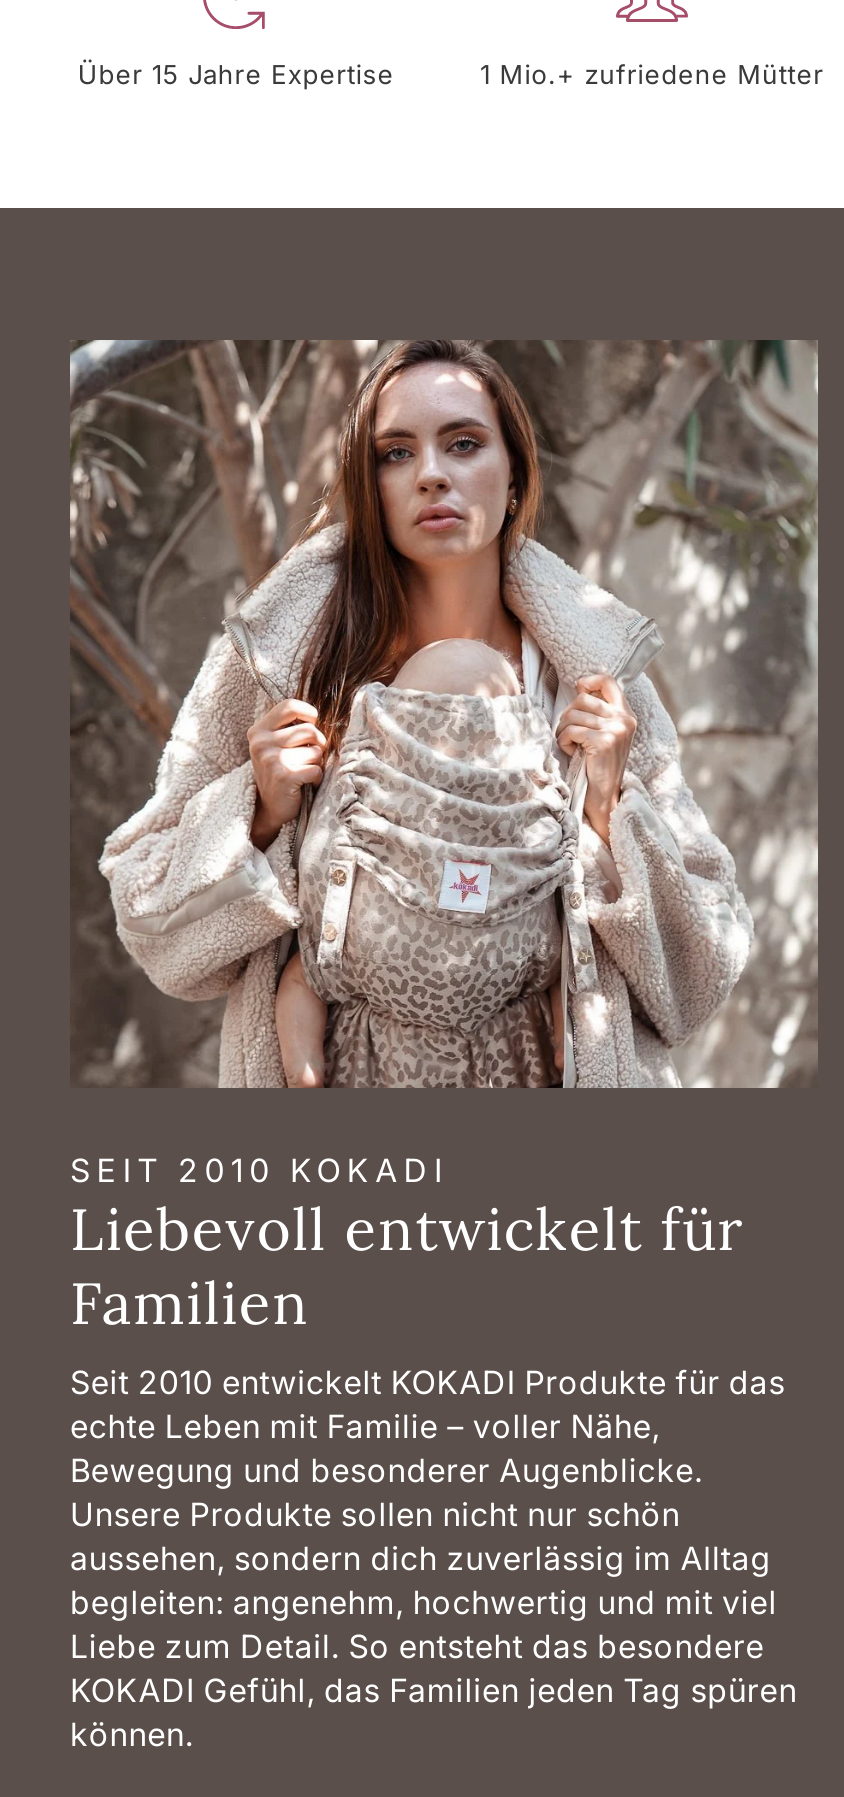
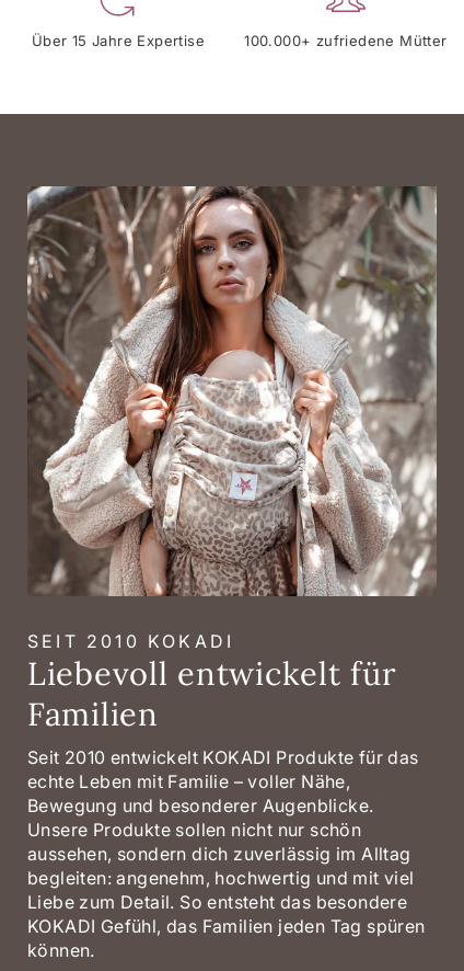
- 1 Mio.+ zufriedene Mütter
+ 100.000+ zufriedene Mütter
